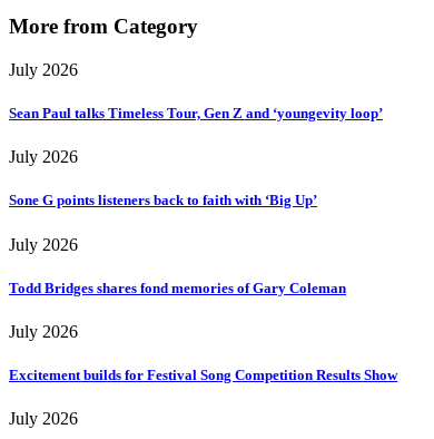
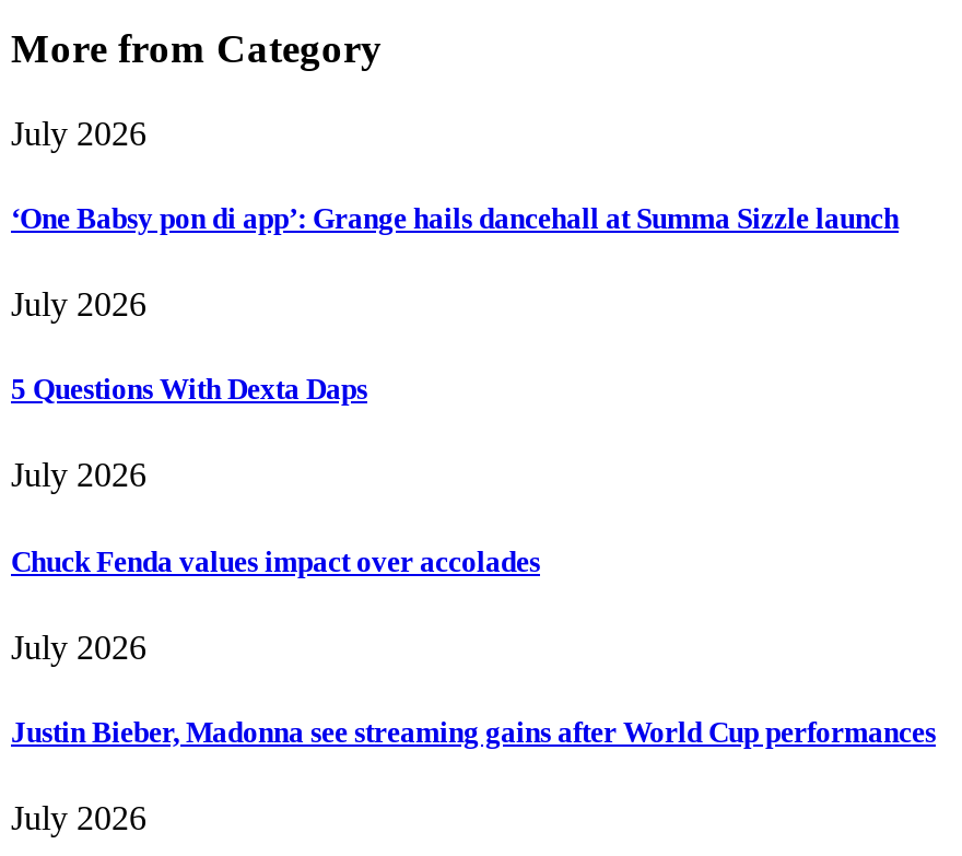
- Sean Paul talks Timeless Tour, Gen Z and ‘youngevity loop’
+ ‘One Babsy pon di app’: Grange hails dancehall at Summa Sizzle launch

- Sone G points listeners back to faith with ‘Big Up’
+ 5 Questions With Dexta Daps

- Todd Bridges shares fond memories of Gary Coleman
+ Chuck Fenda values impact over accolades

- Excitement builds for Festival Song Competition Results Show
+ Justin Bieber, Madonna see streaming gains after World Cup performances
